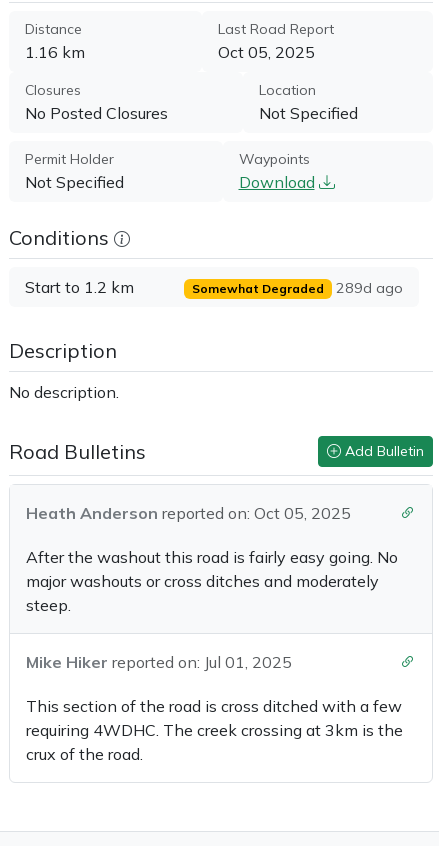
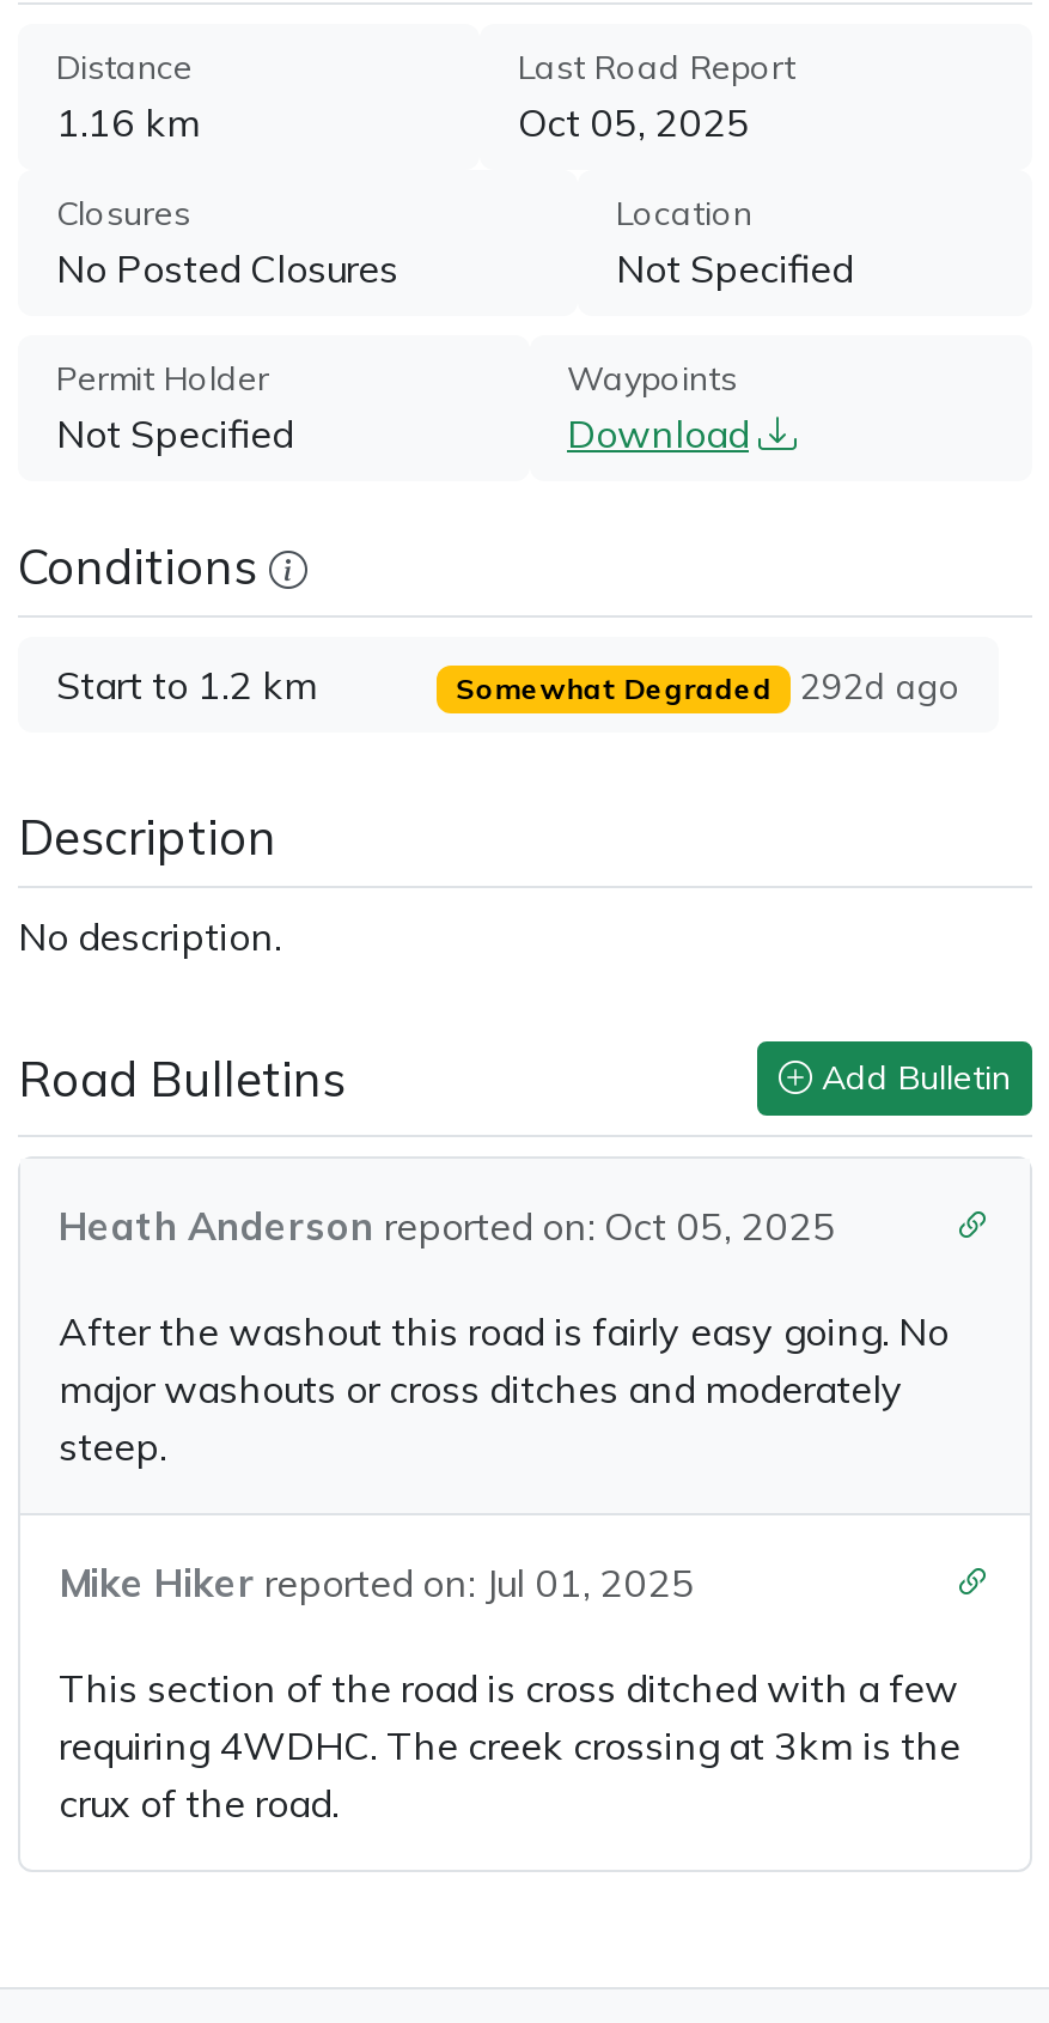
- Somewhat Degraded 289d ago
+ Somewhat Degraded 292d ago
